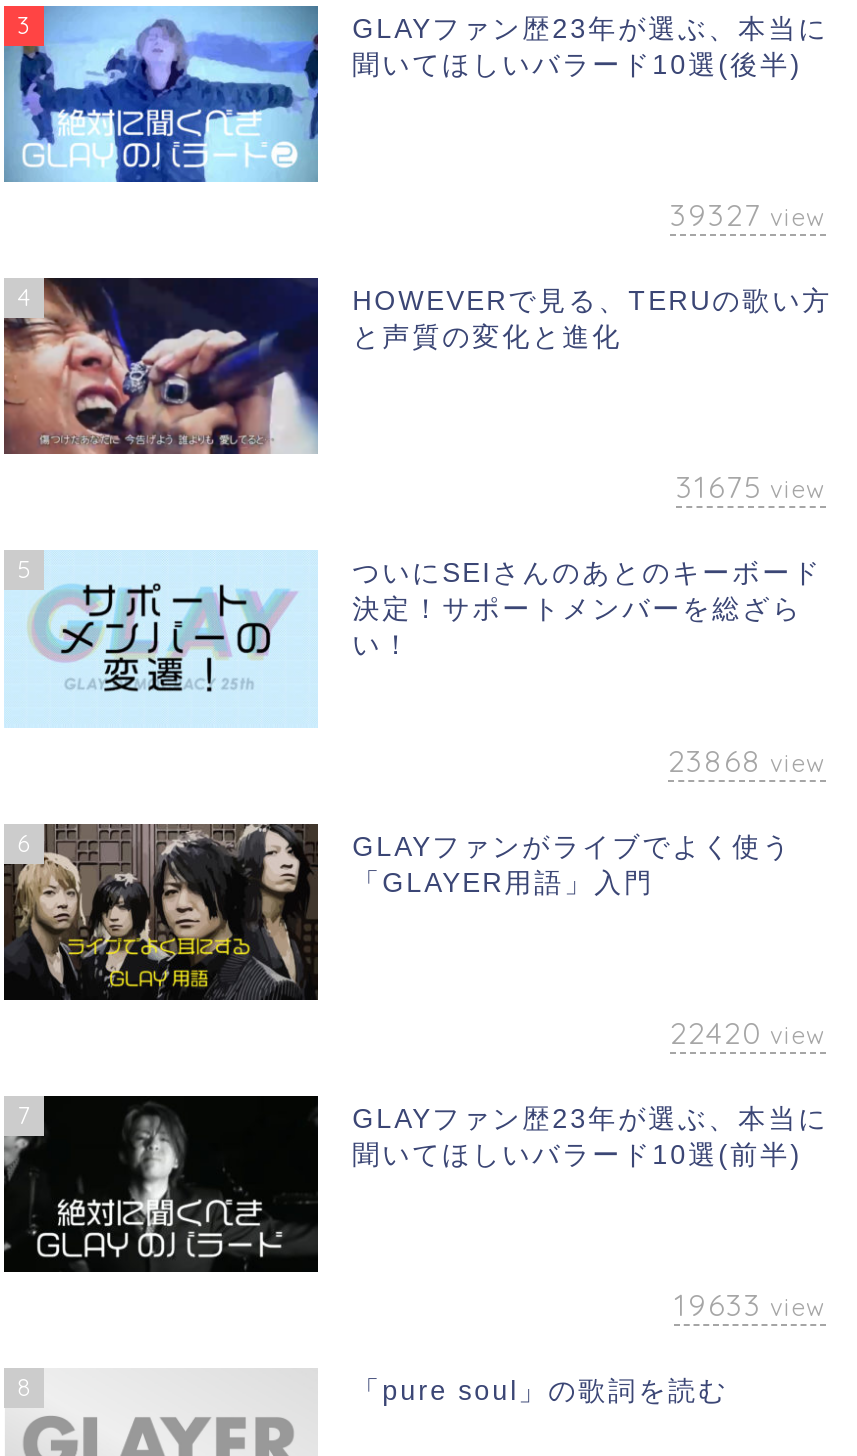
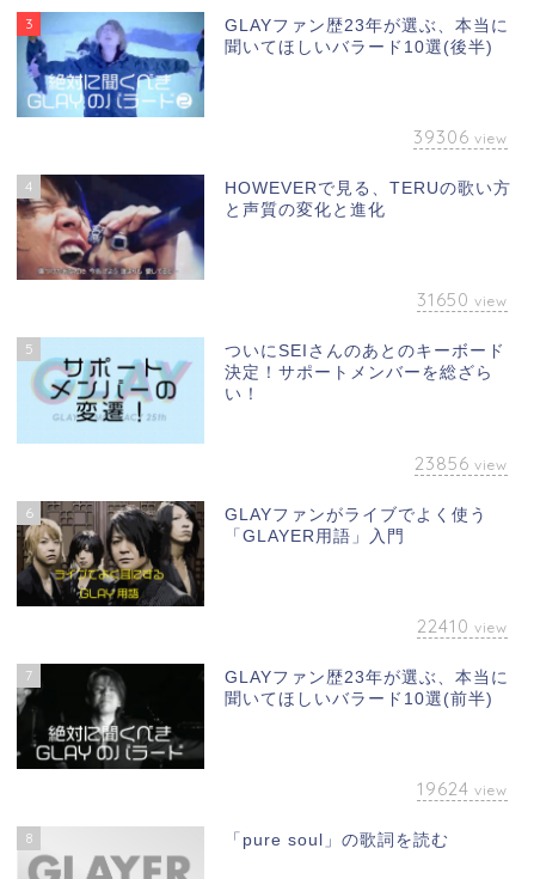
- 39327 view
+ 39306 view

- 31675 view
+ 31650 view

- 23868 view
+ 23856 view

- 22420 view
+ 22410 view

- 19633 view
+ 19624 view
